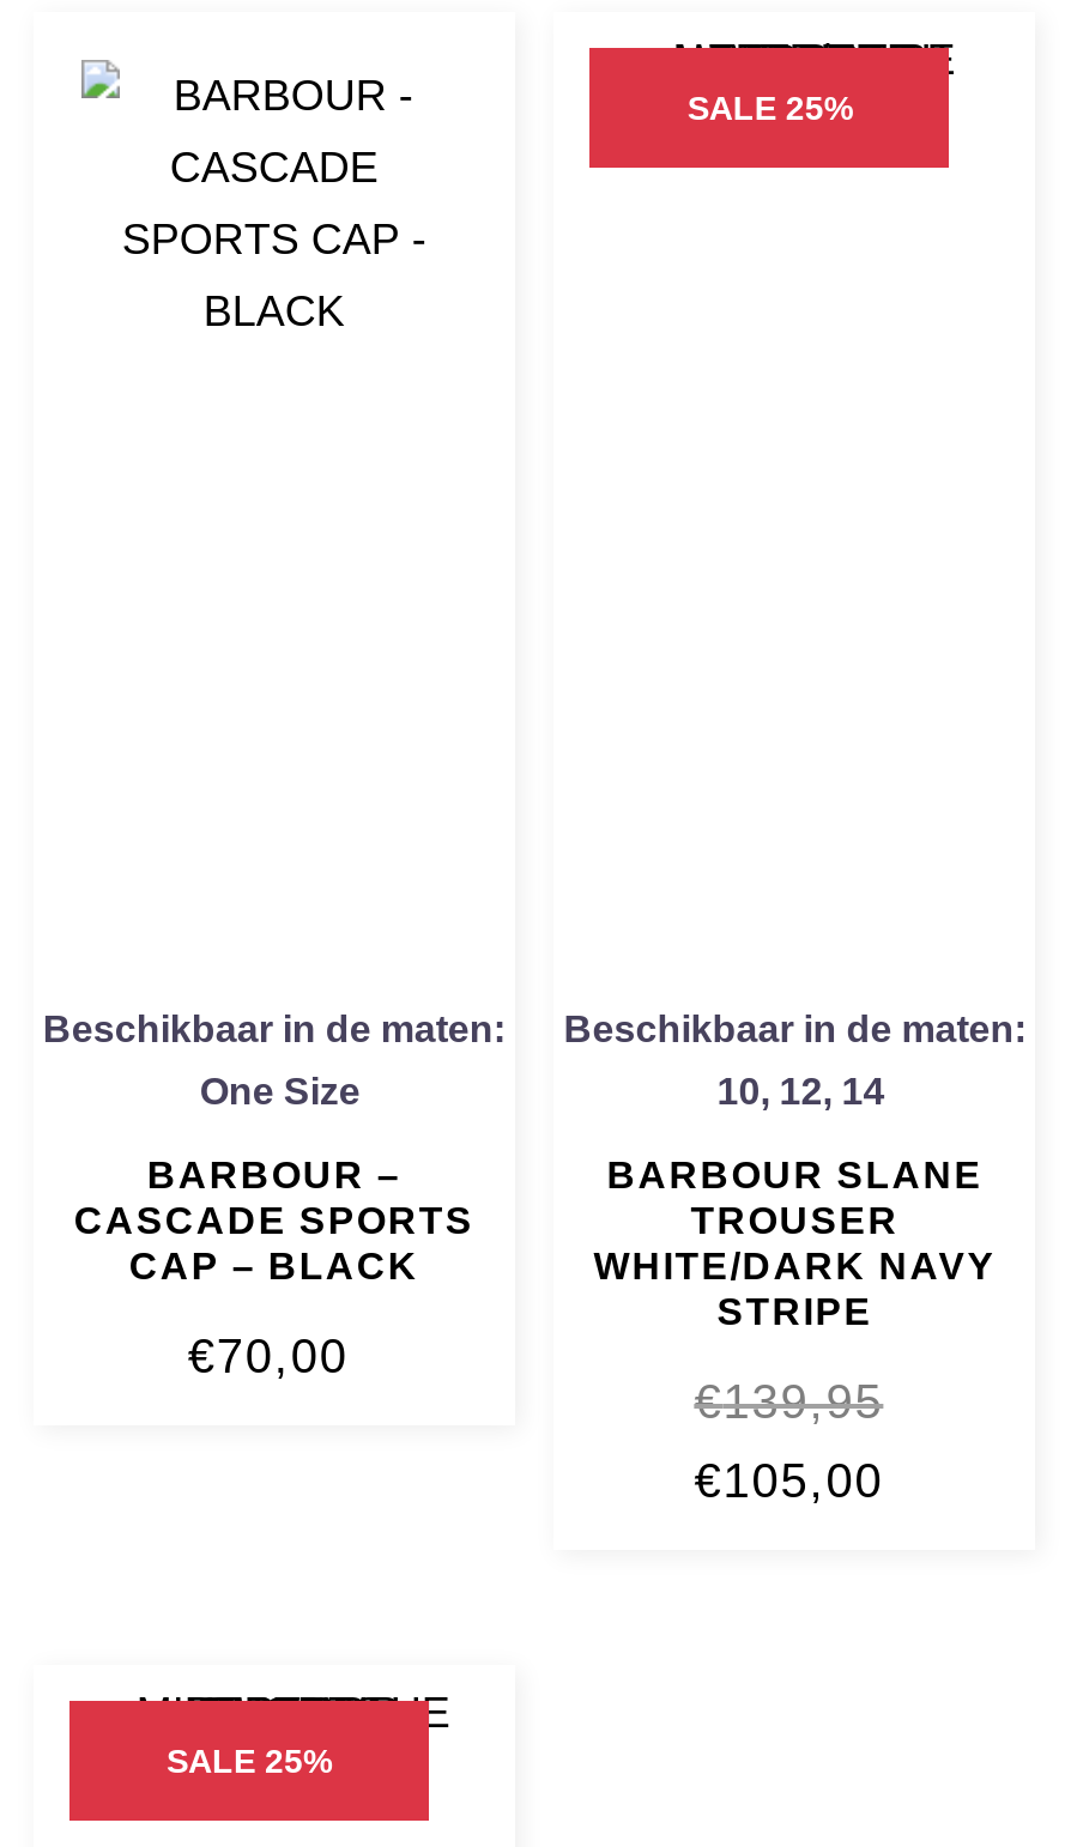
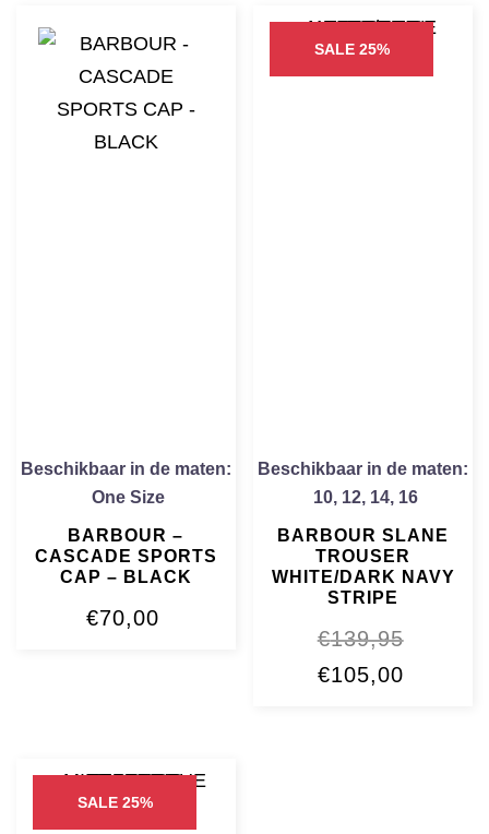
- 10, 12, 14
+ 10, 12, 14, 16
